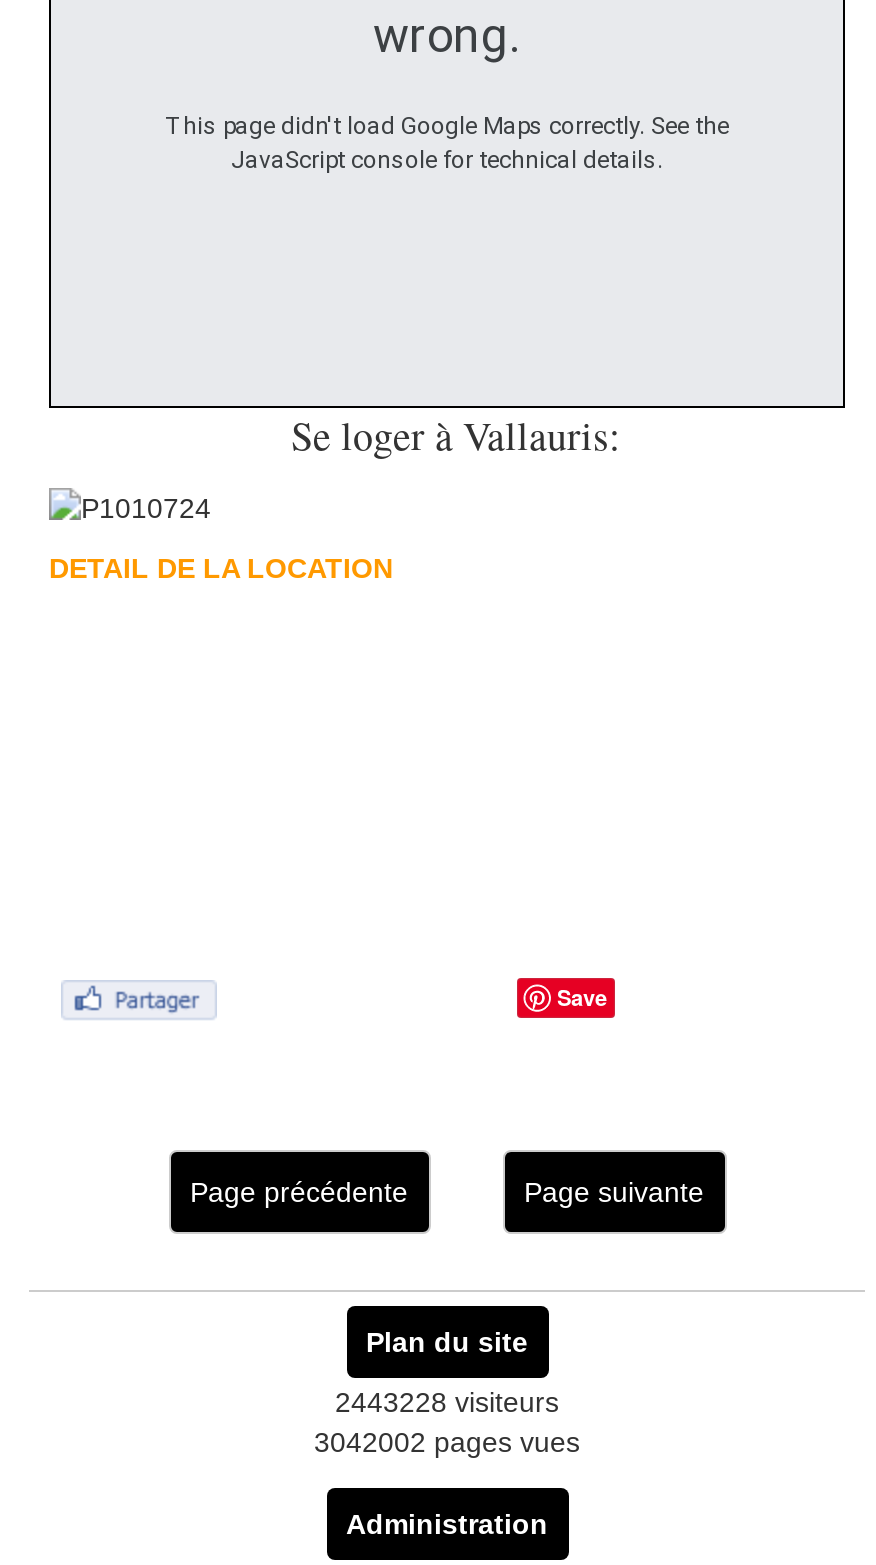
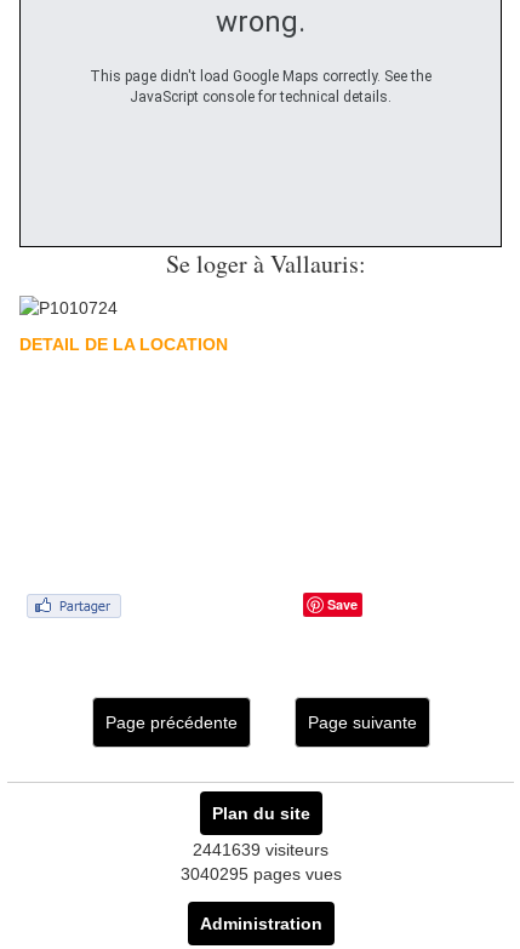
- 2443228 visiteurs
+ 2441639 visiteurs

- 3042002 pages vues
+ 3040295 pages vues
